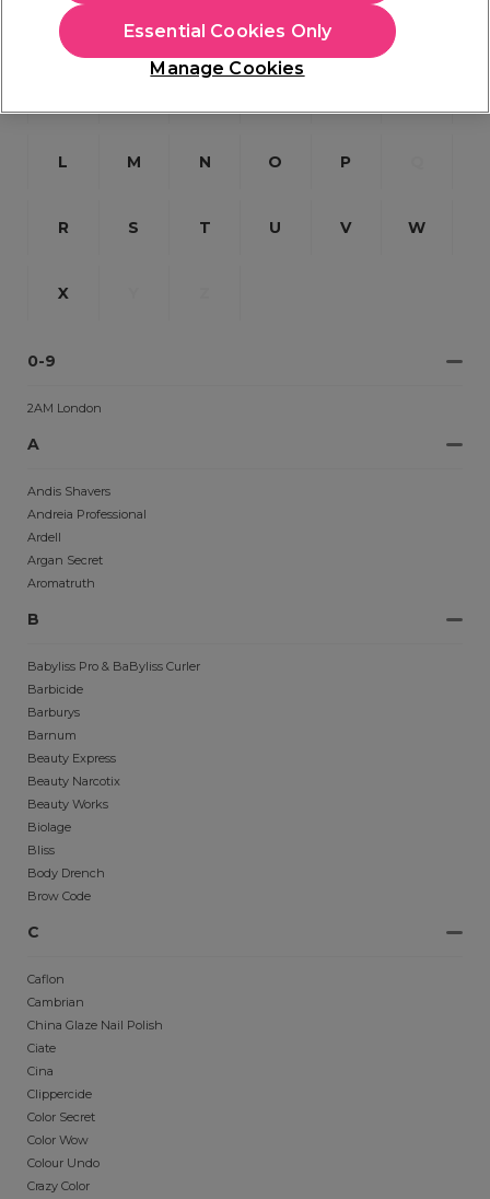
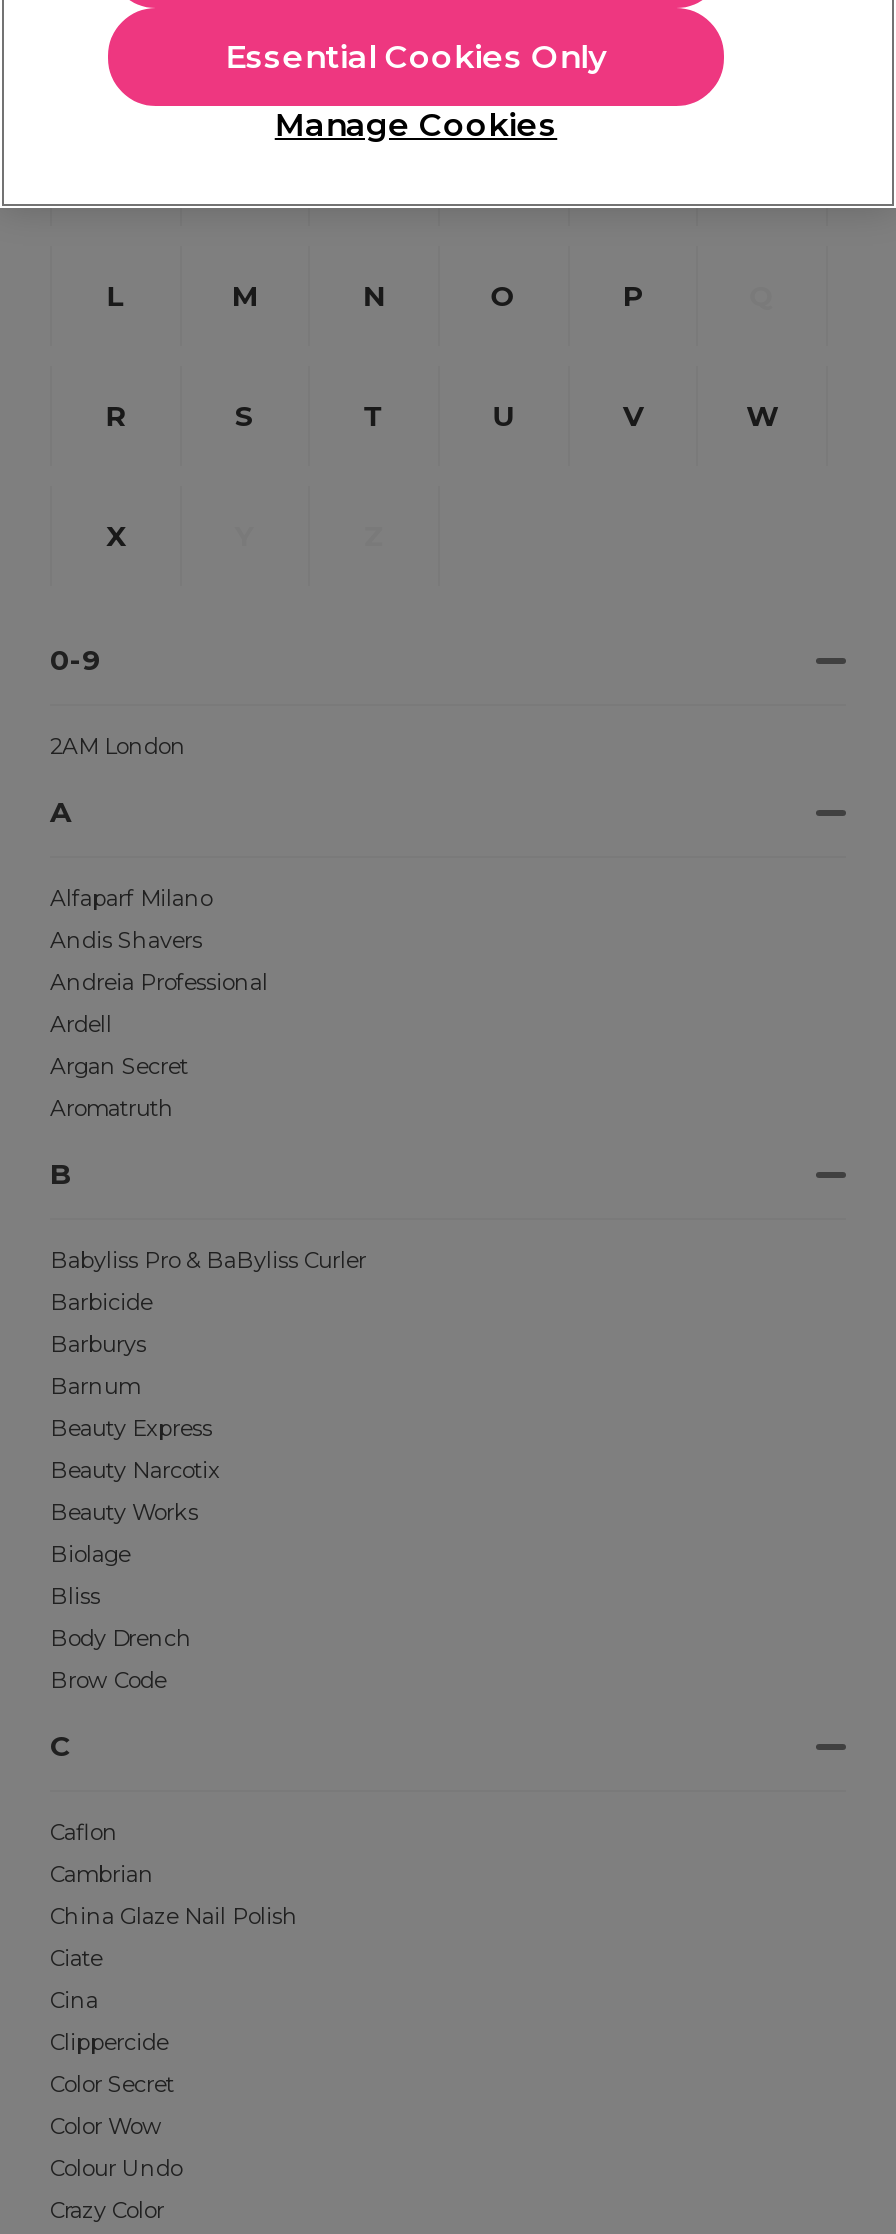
+ Alfaparf Milano
